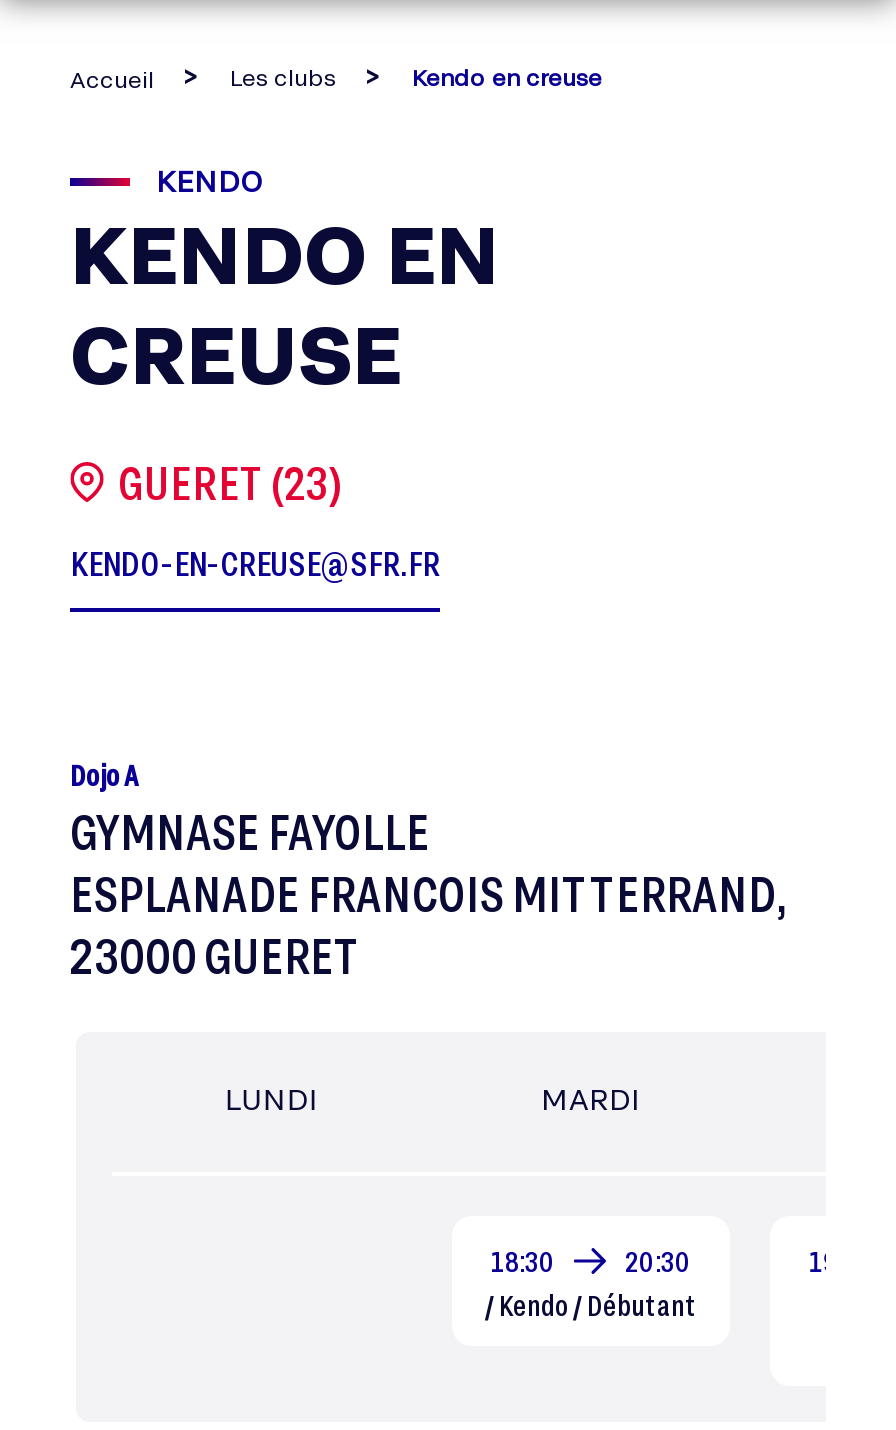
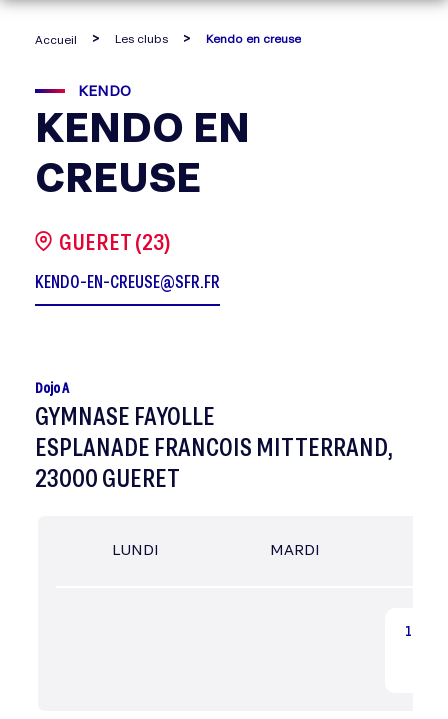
- 18:30
- 20:30
- / Kendo / Débutant
